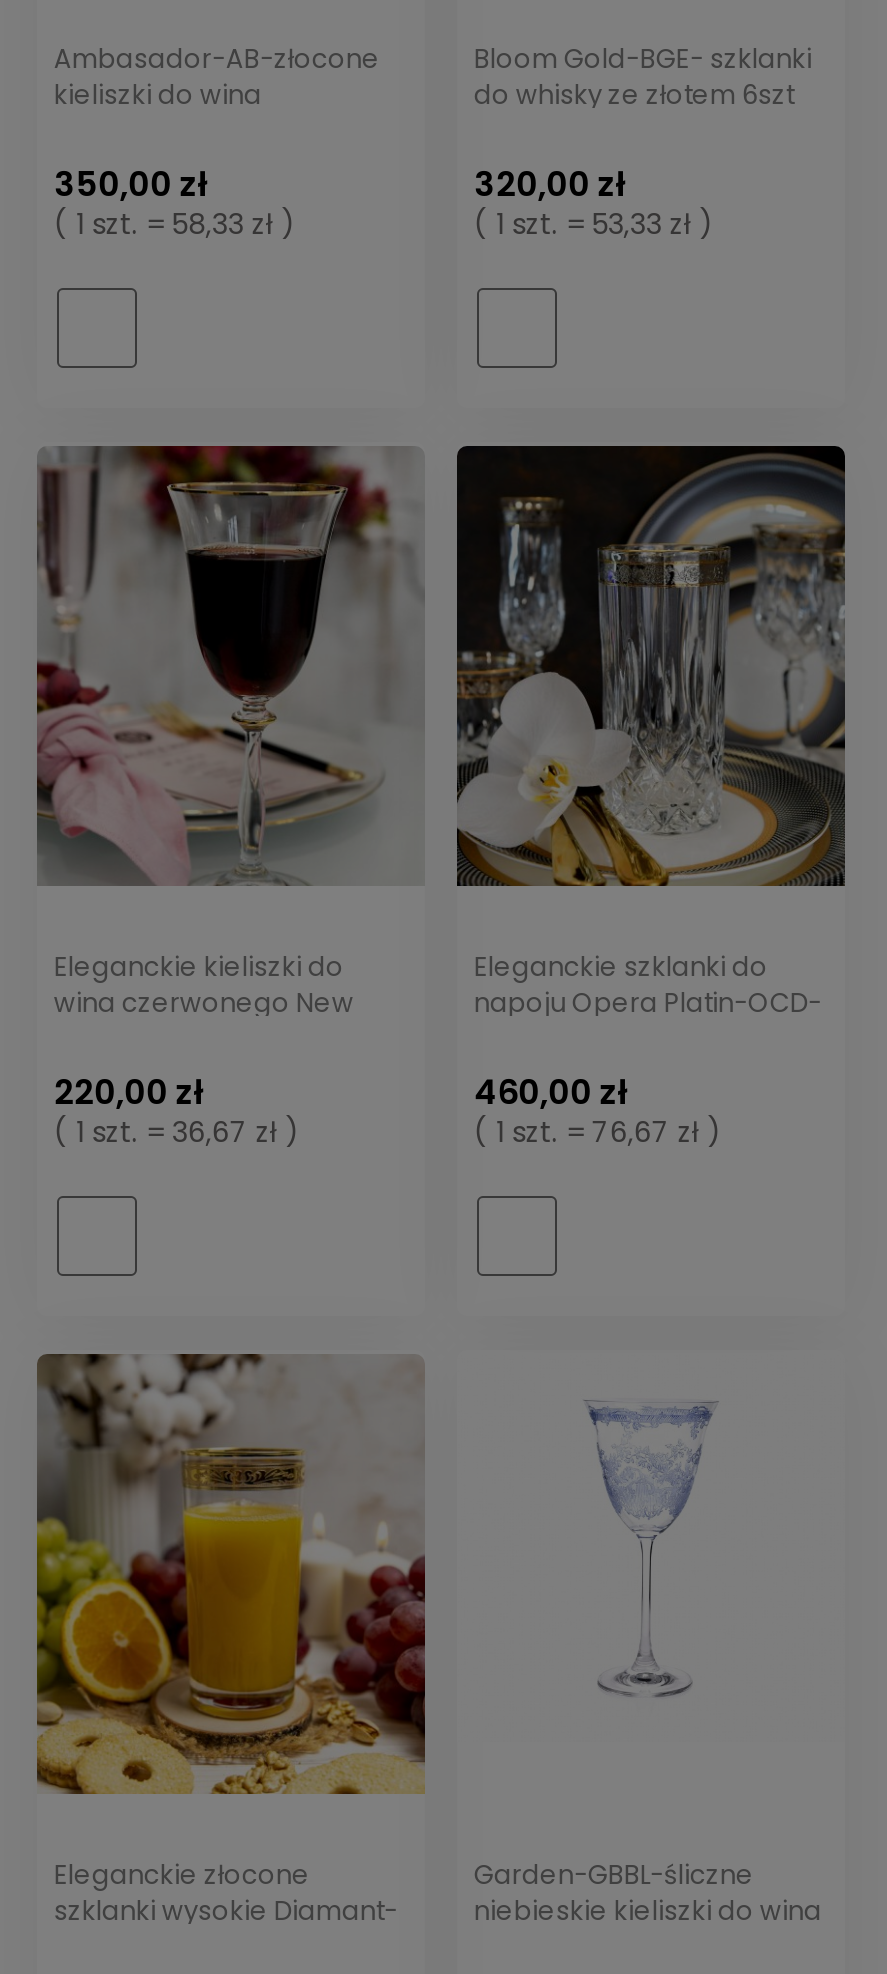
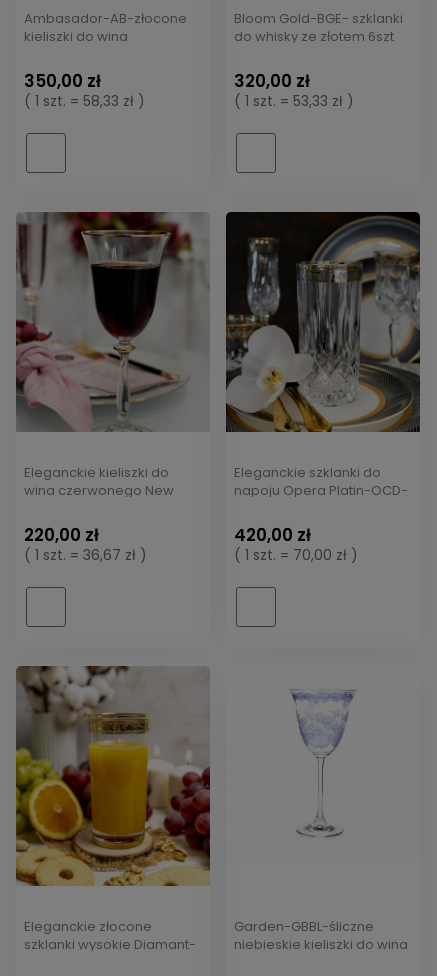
- 460,00 zł
+ 420,00 zł

- ( 1 szt. = 76,67 zł )
+ ( 1 szt. = 70,00 zł )
